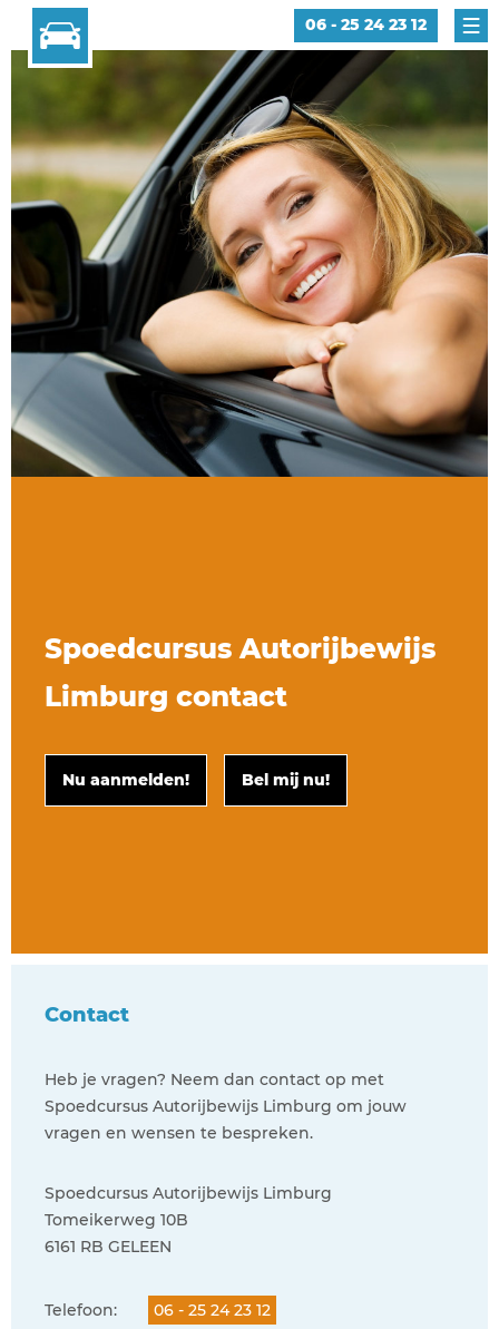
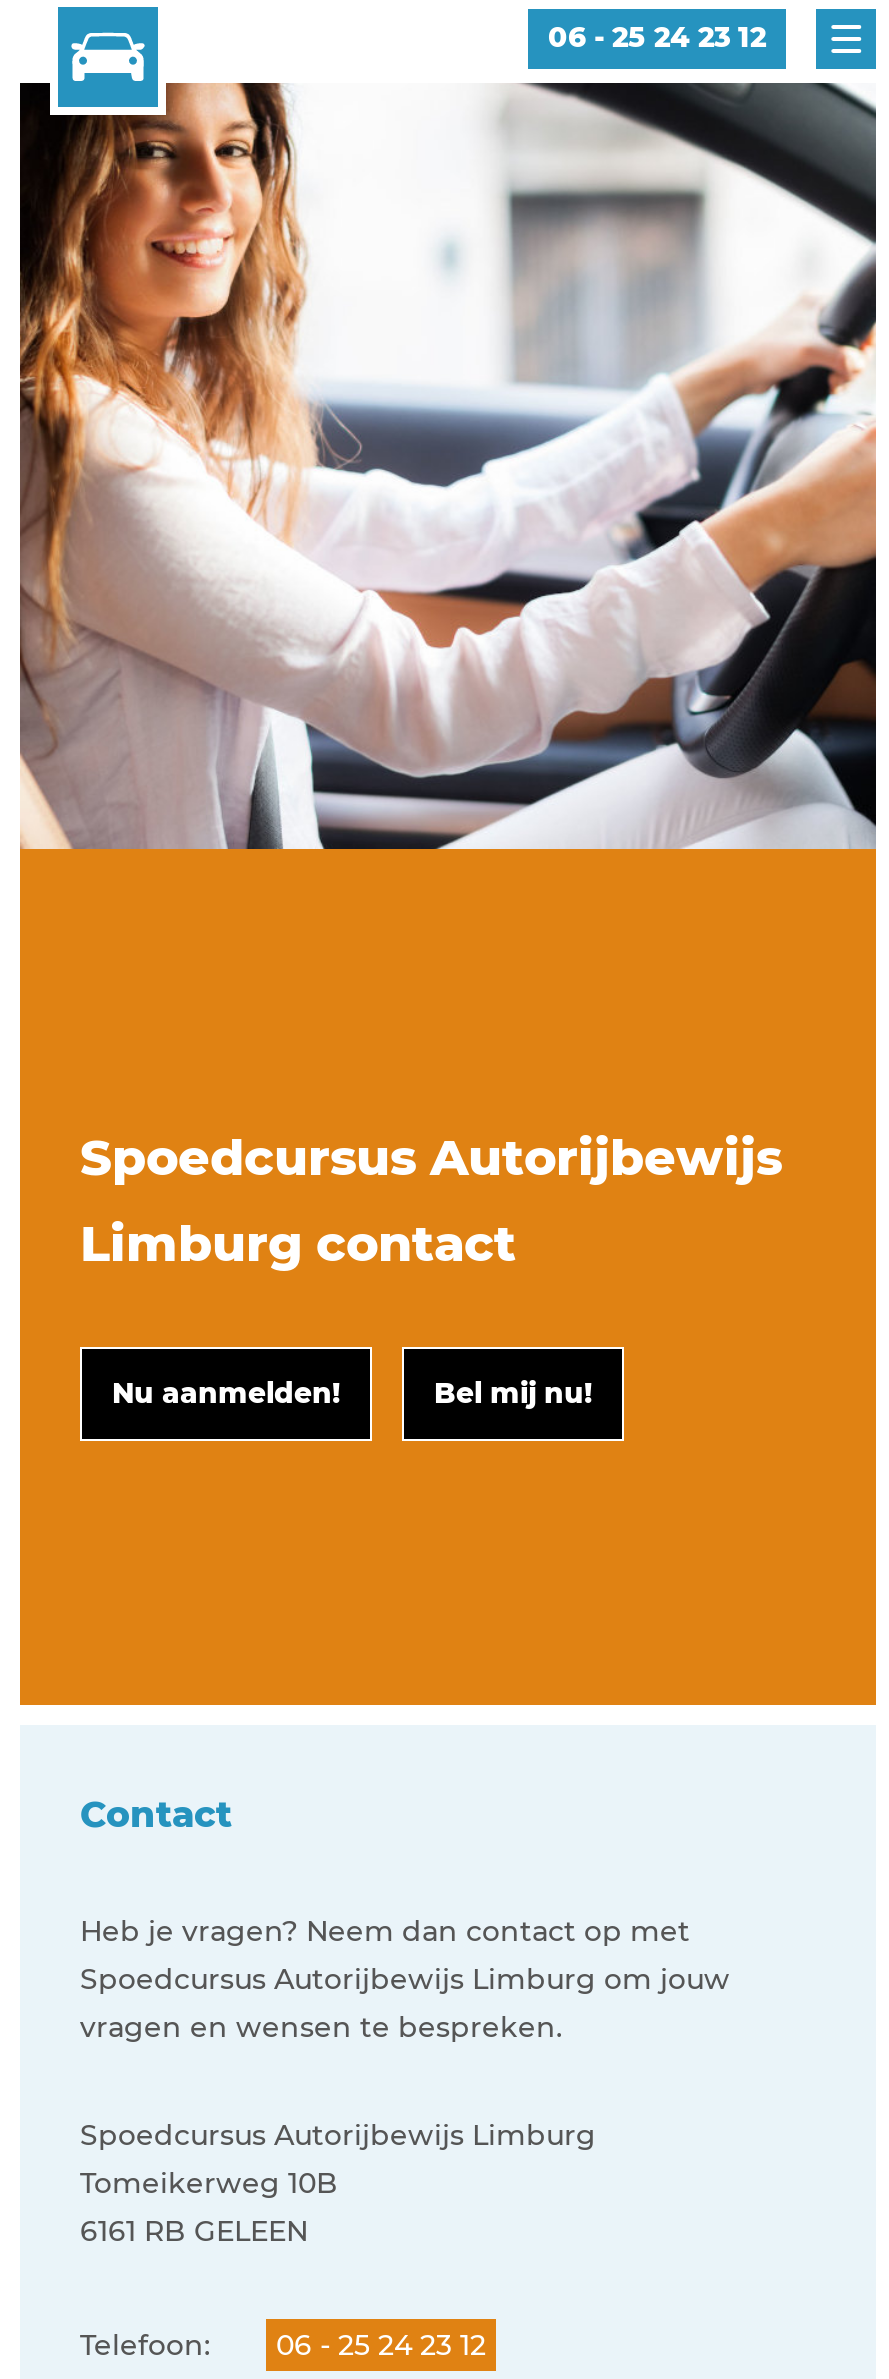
- [image]
+ [image]
